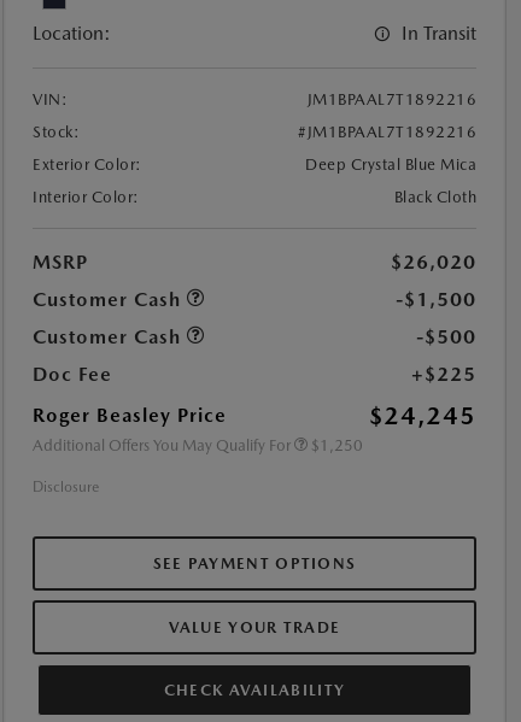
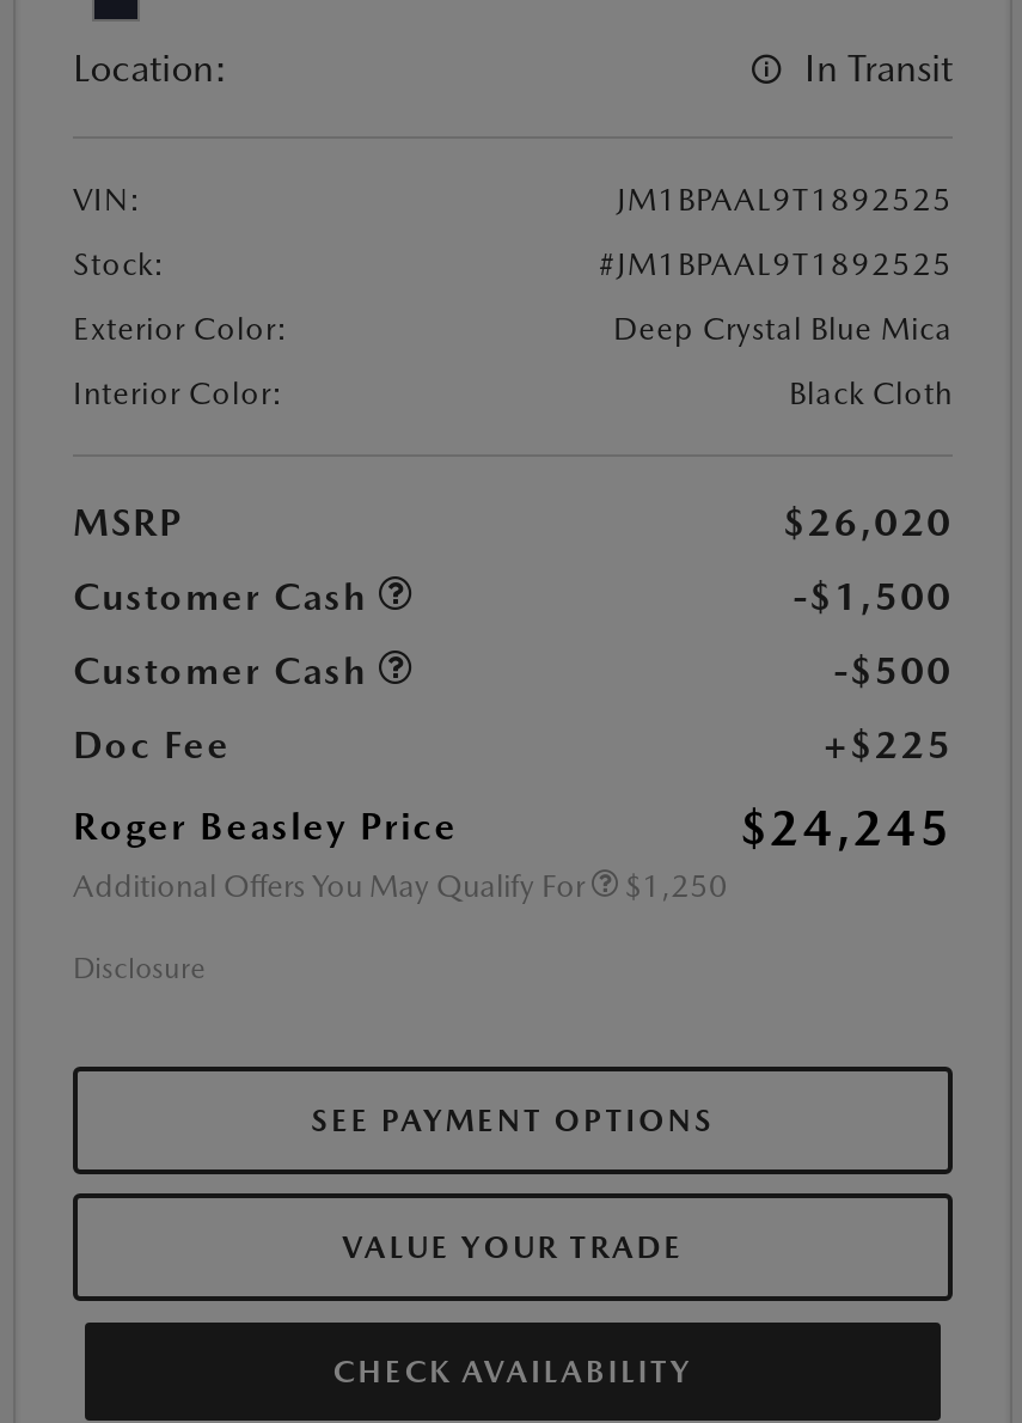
- JM1BPAAL7T1892216
+ JM1BPAAL9T1892525

- #JM1BPAAL7T1892216
+ #JM1BPAAL9T1892525
